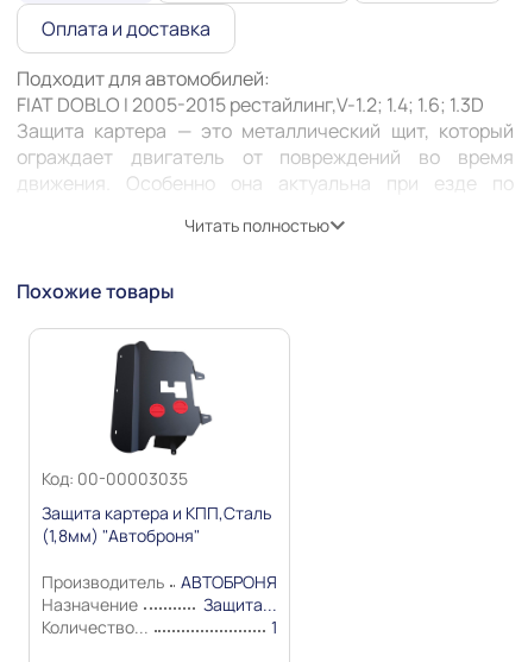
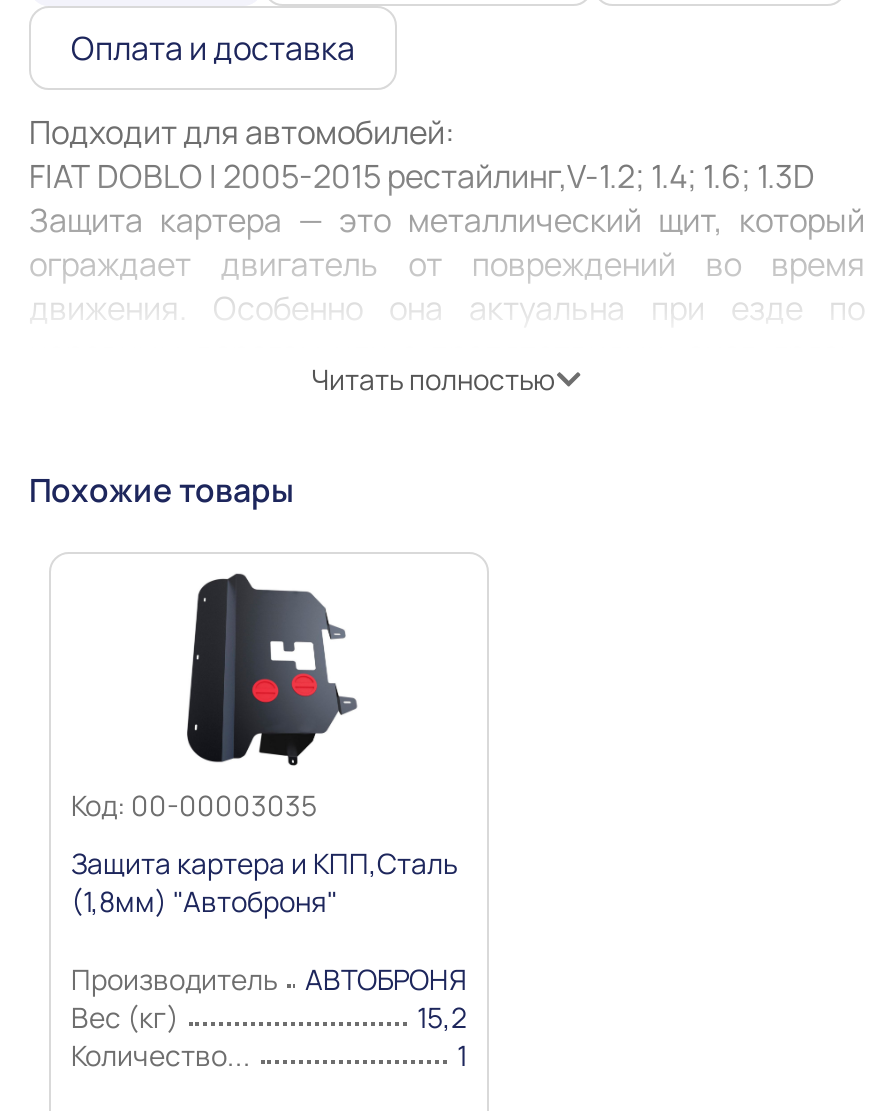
- Назначение
- Защита...
+ Вес (кг)
+ 15,2
